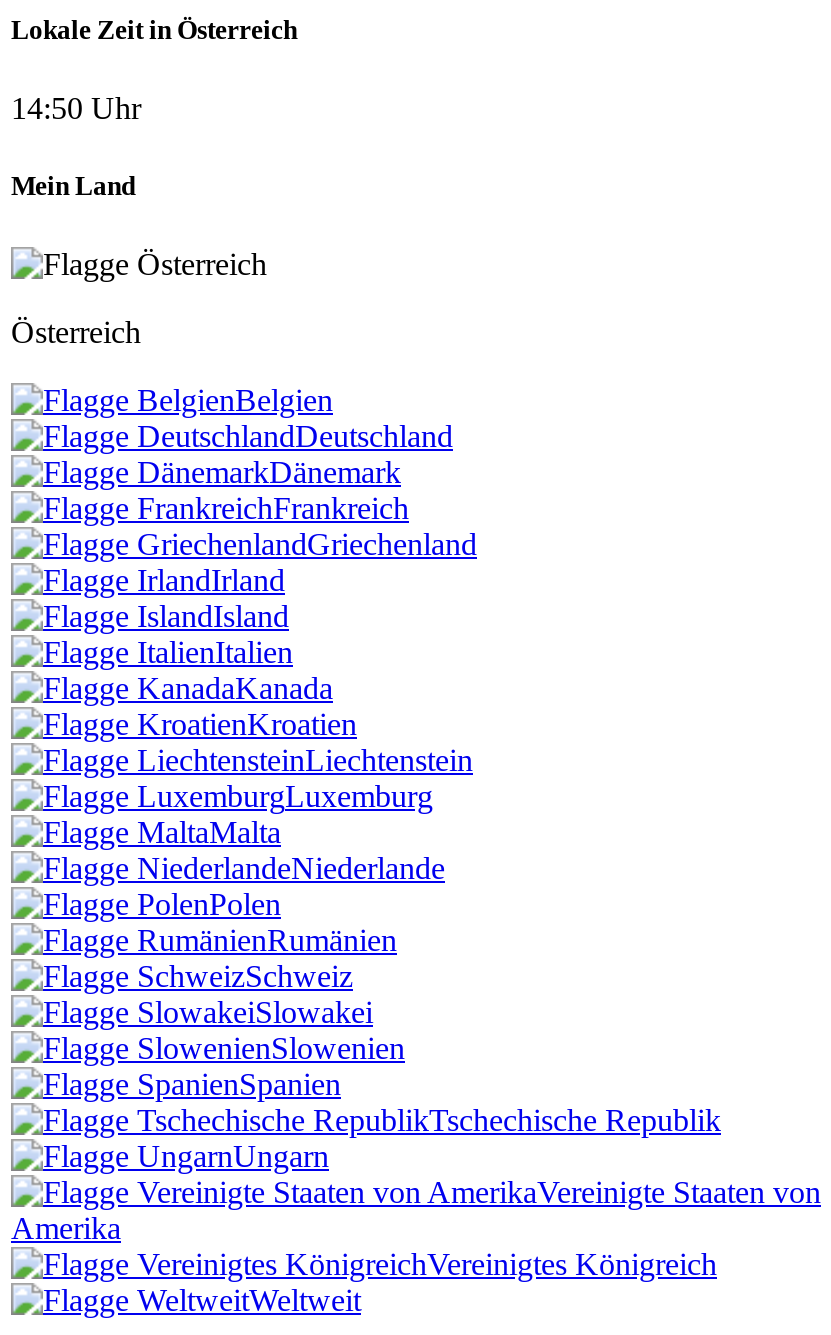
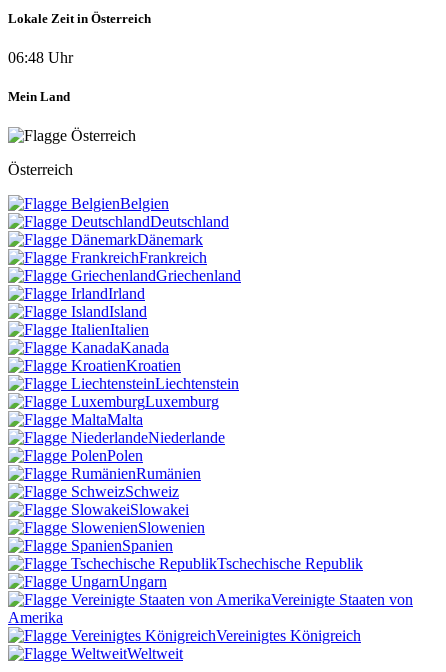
- 14:50 Uhr
+ 06:48 Uhr
